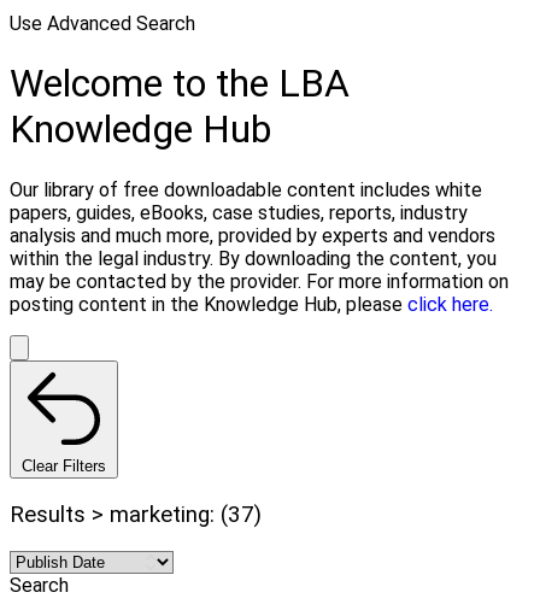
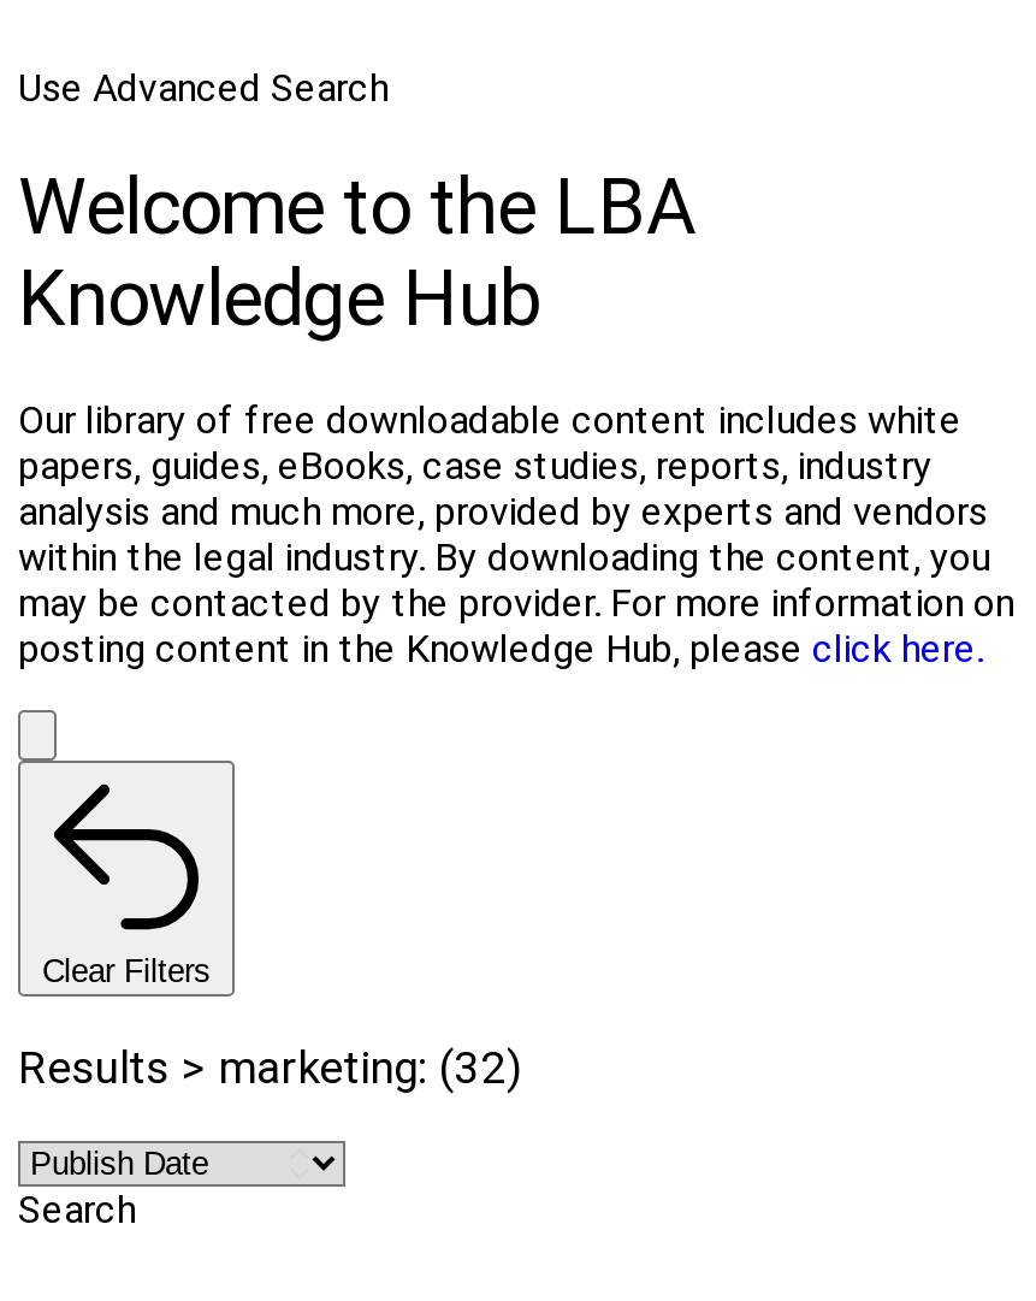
- Results > marketing: (37)
+ Results > marketing: (32)
